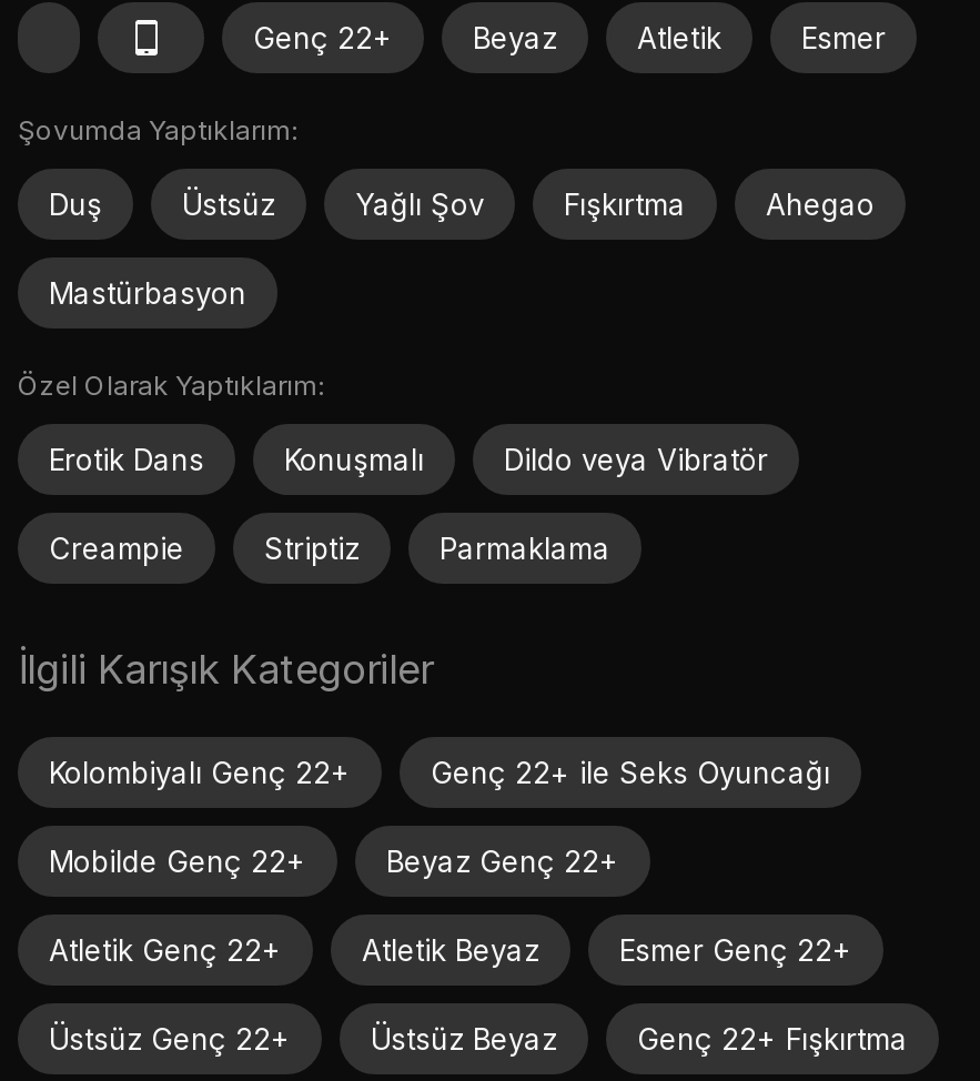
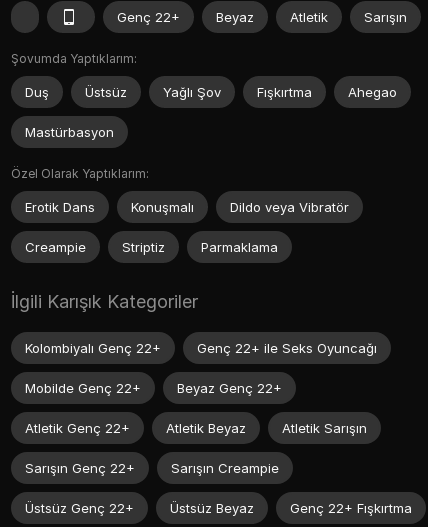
- Esmer
+ Sarışın

- Esmer Genç 22+
+ Atletik Sarışın
+ Sarışın Genç 22+
+ Sarışın Creampie
